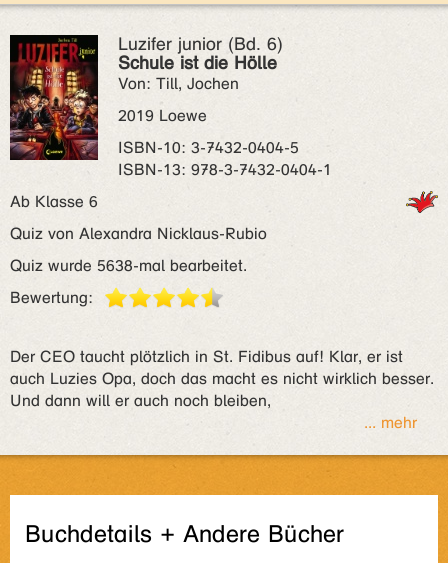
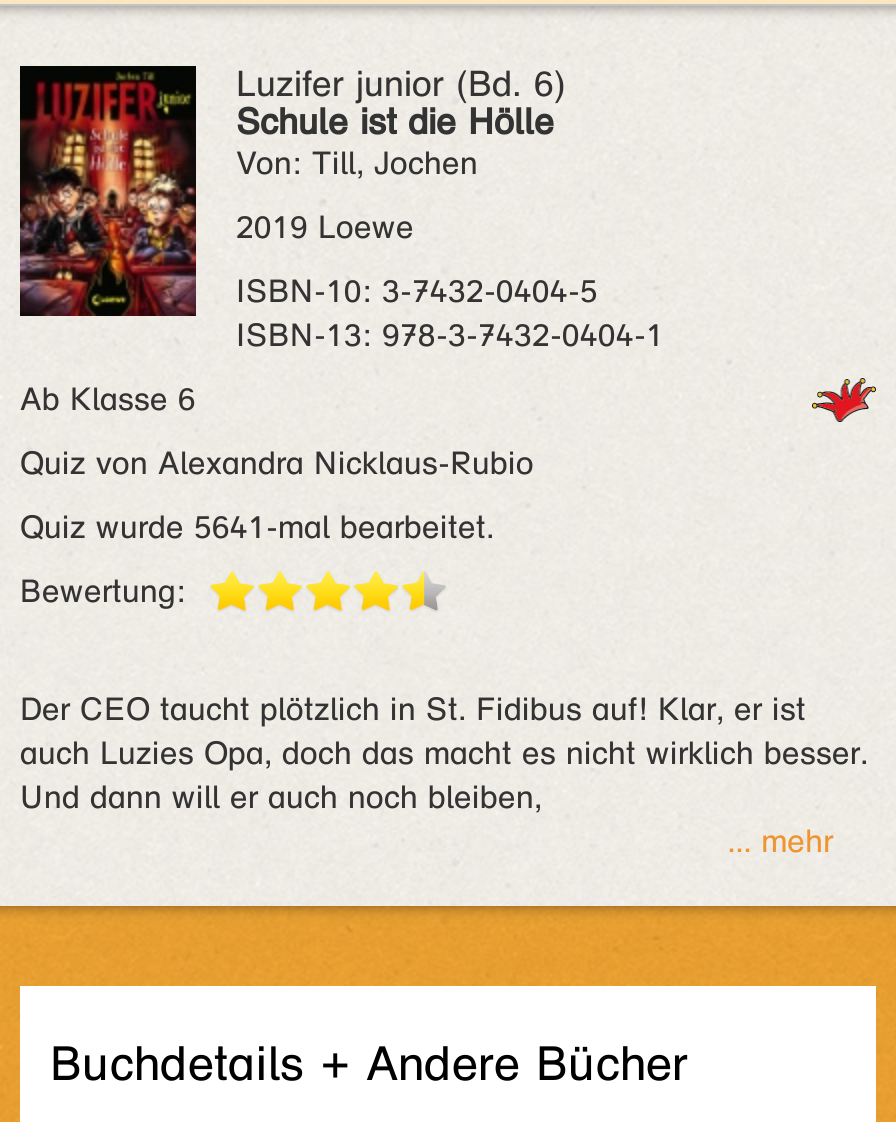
- Quiz wurde 5638-mal bearbeitet.
+ Quiz wurde 5641-mal bearbeitet.
